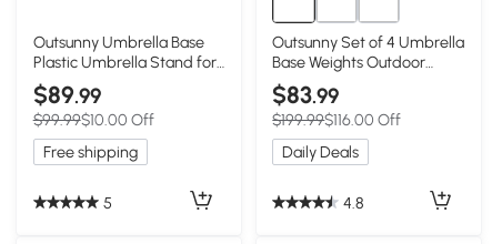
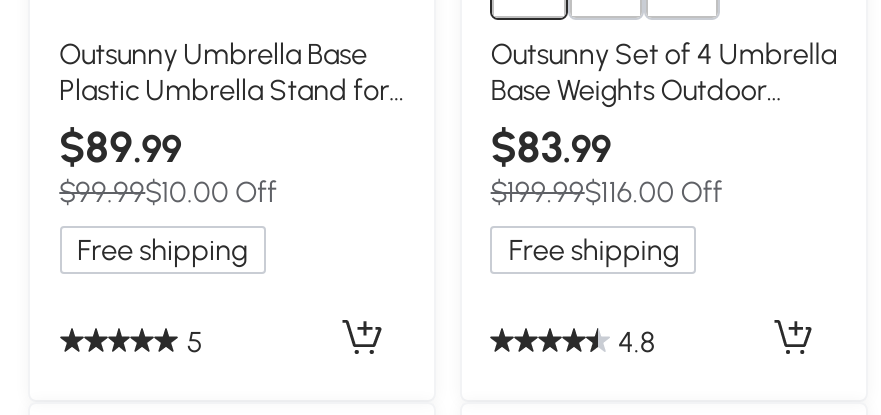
- Daily Deals
+ Free shipping
